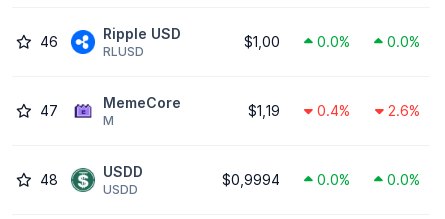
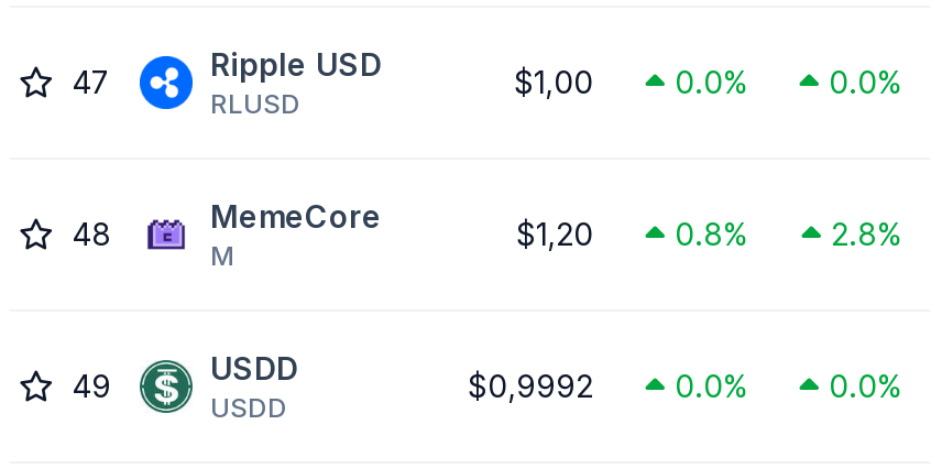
- 46
+ 47

- 47
+ 48

- $1,19
+ $1,20

- 0.4%
+ 0.8%

- 2.6%
+ 2.8%

- 48
+ 49

- $0,9994
+ $0,9992
